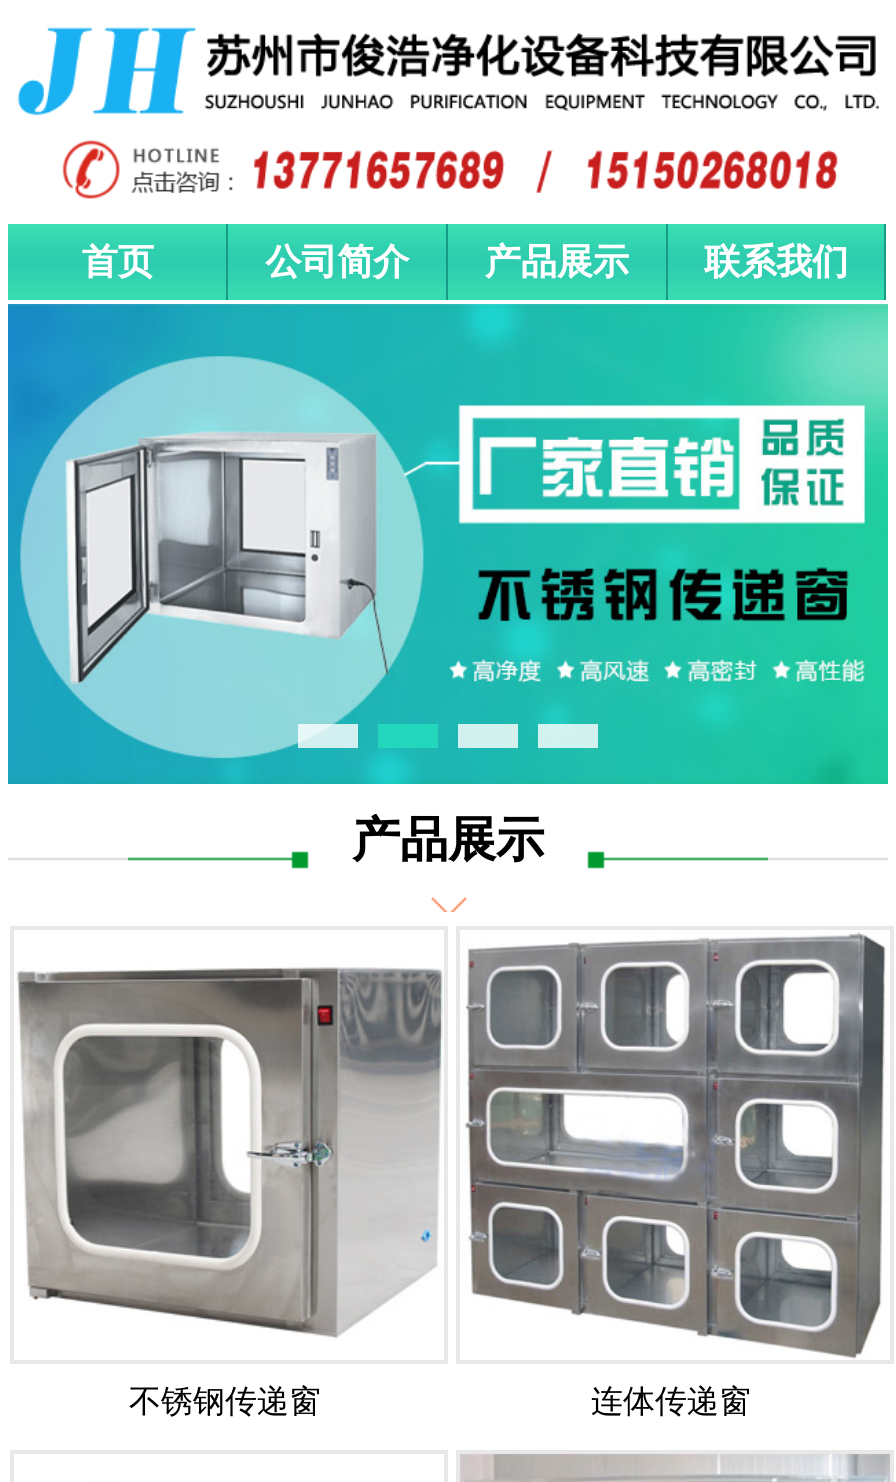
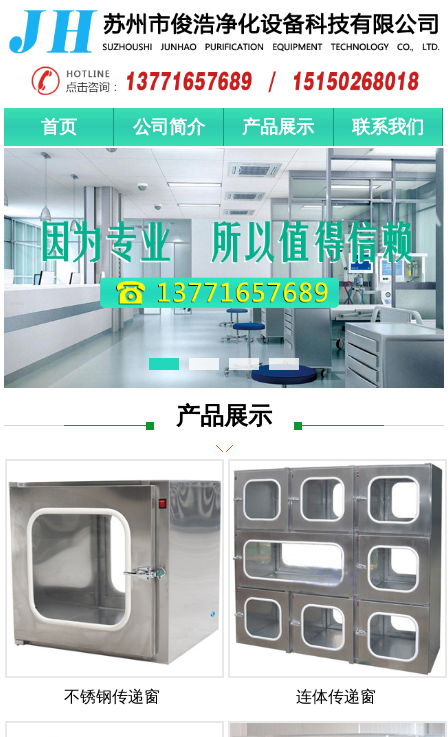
- [image]
+ [image]
